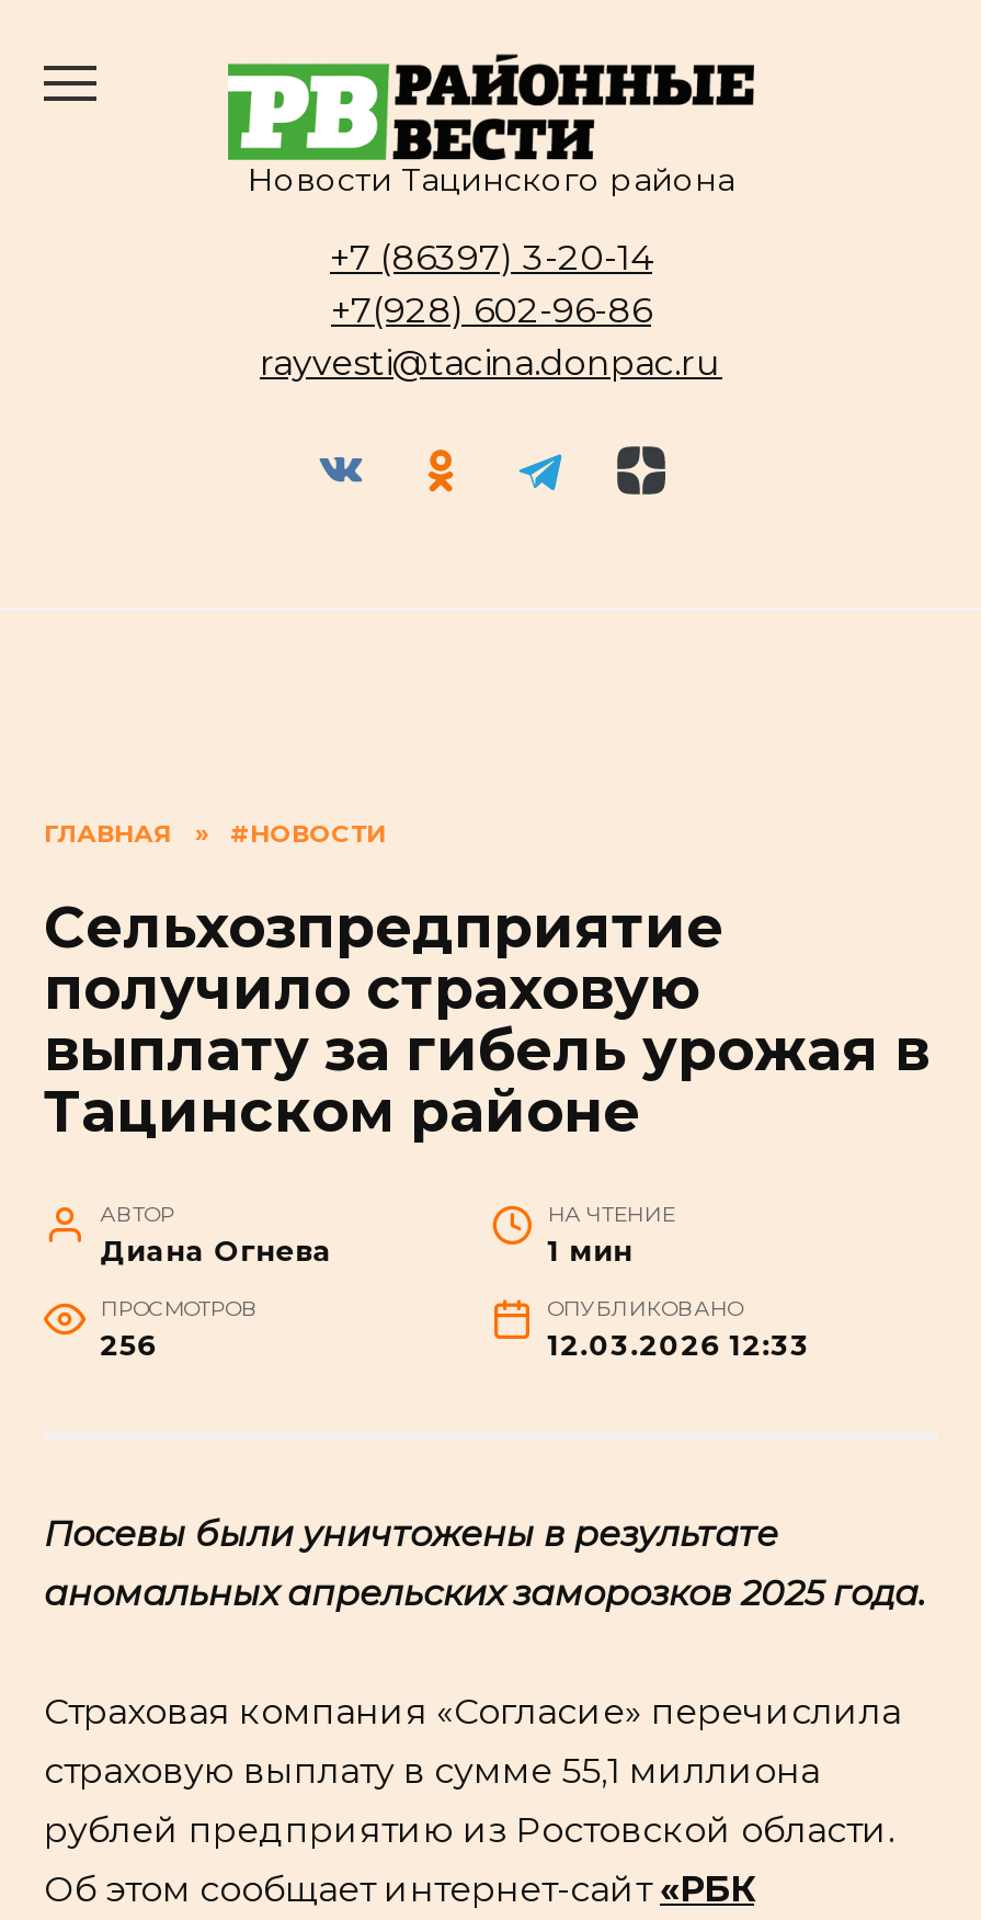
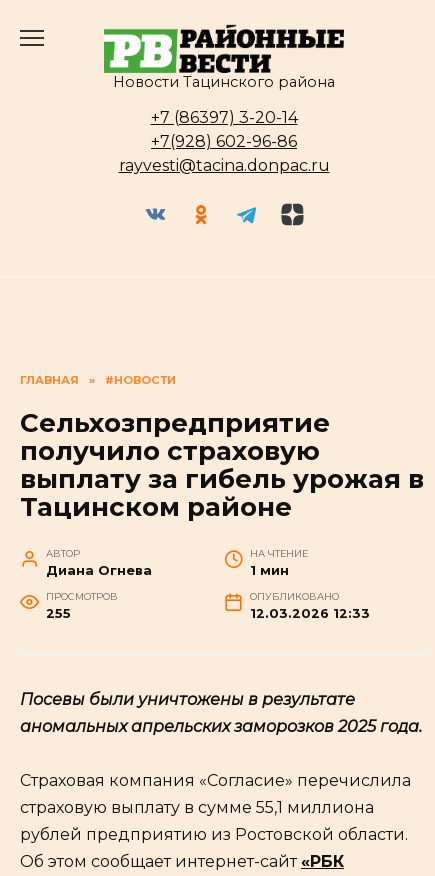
- 256
+ 255
